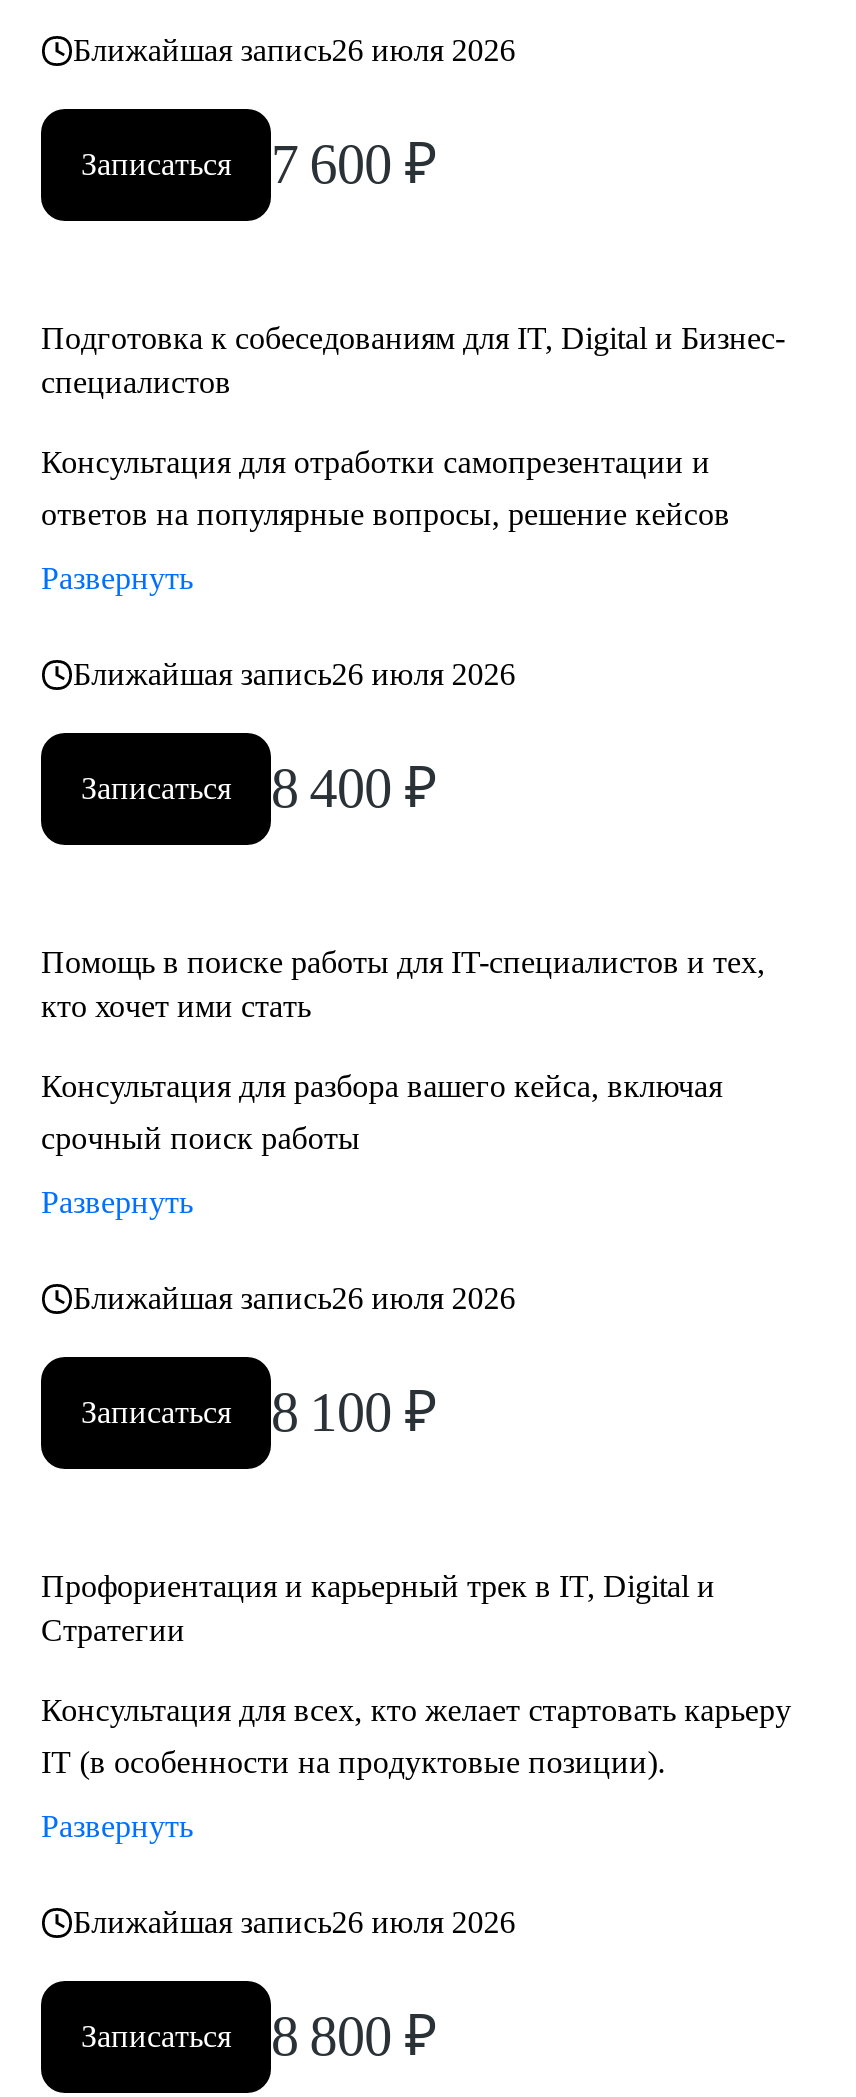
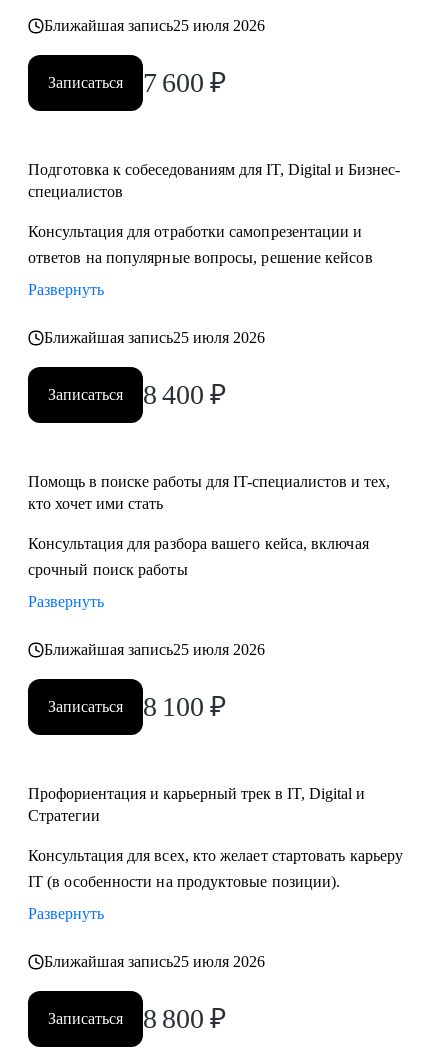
- Ближайшая запись26 июля 2026
+ Ближайшая запись25 июля 2026

- Ближайшая запись26 июля 2026
+ Ближайшая запись25 июля 2026

- Ближайшая запись26 июля 2026
+ Ближайшая запись25 июля 2026

- Ближайшая запись26 июля 2026
+ Ближайшая запись25 июля 2026
